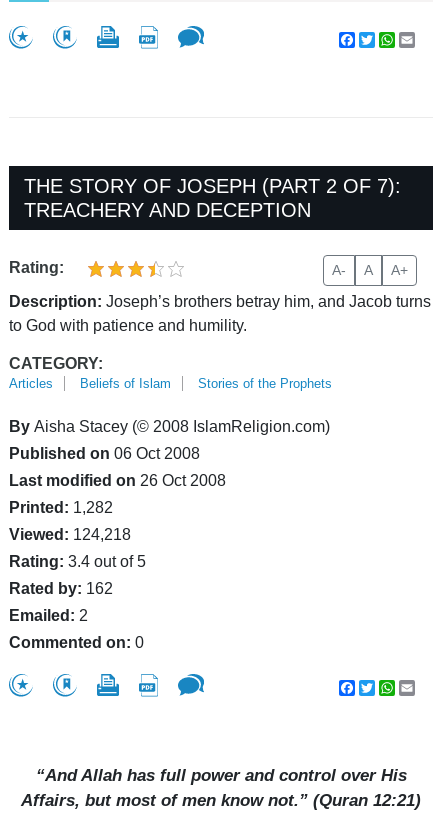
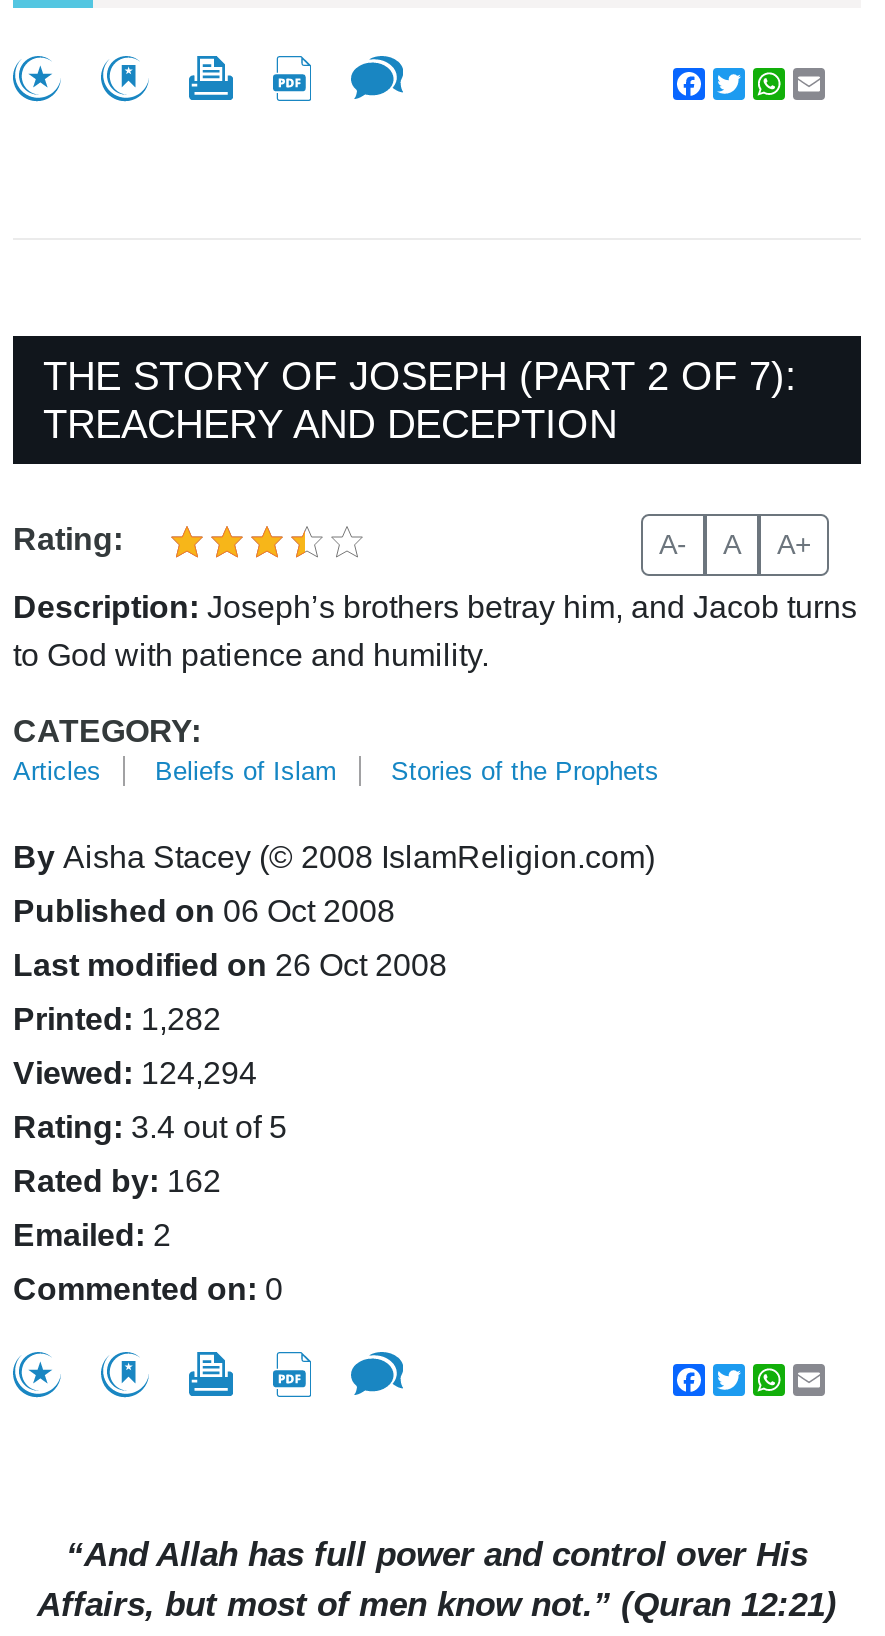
- Viewed: 124,218
+ Viewed: 124,294
